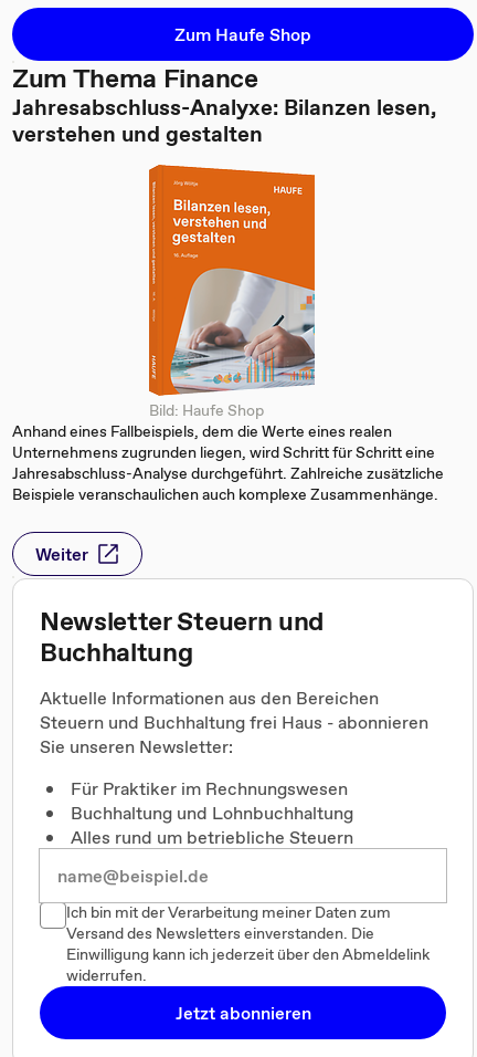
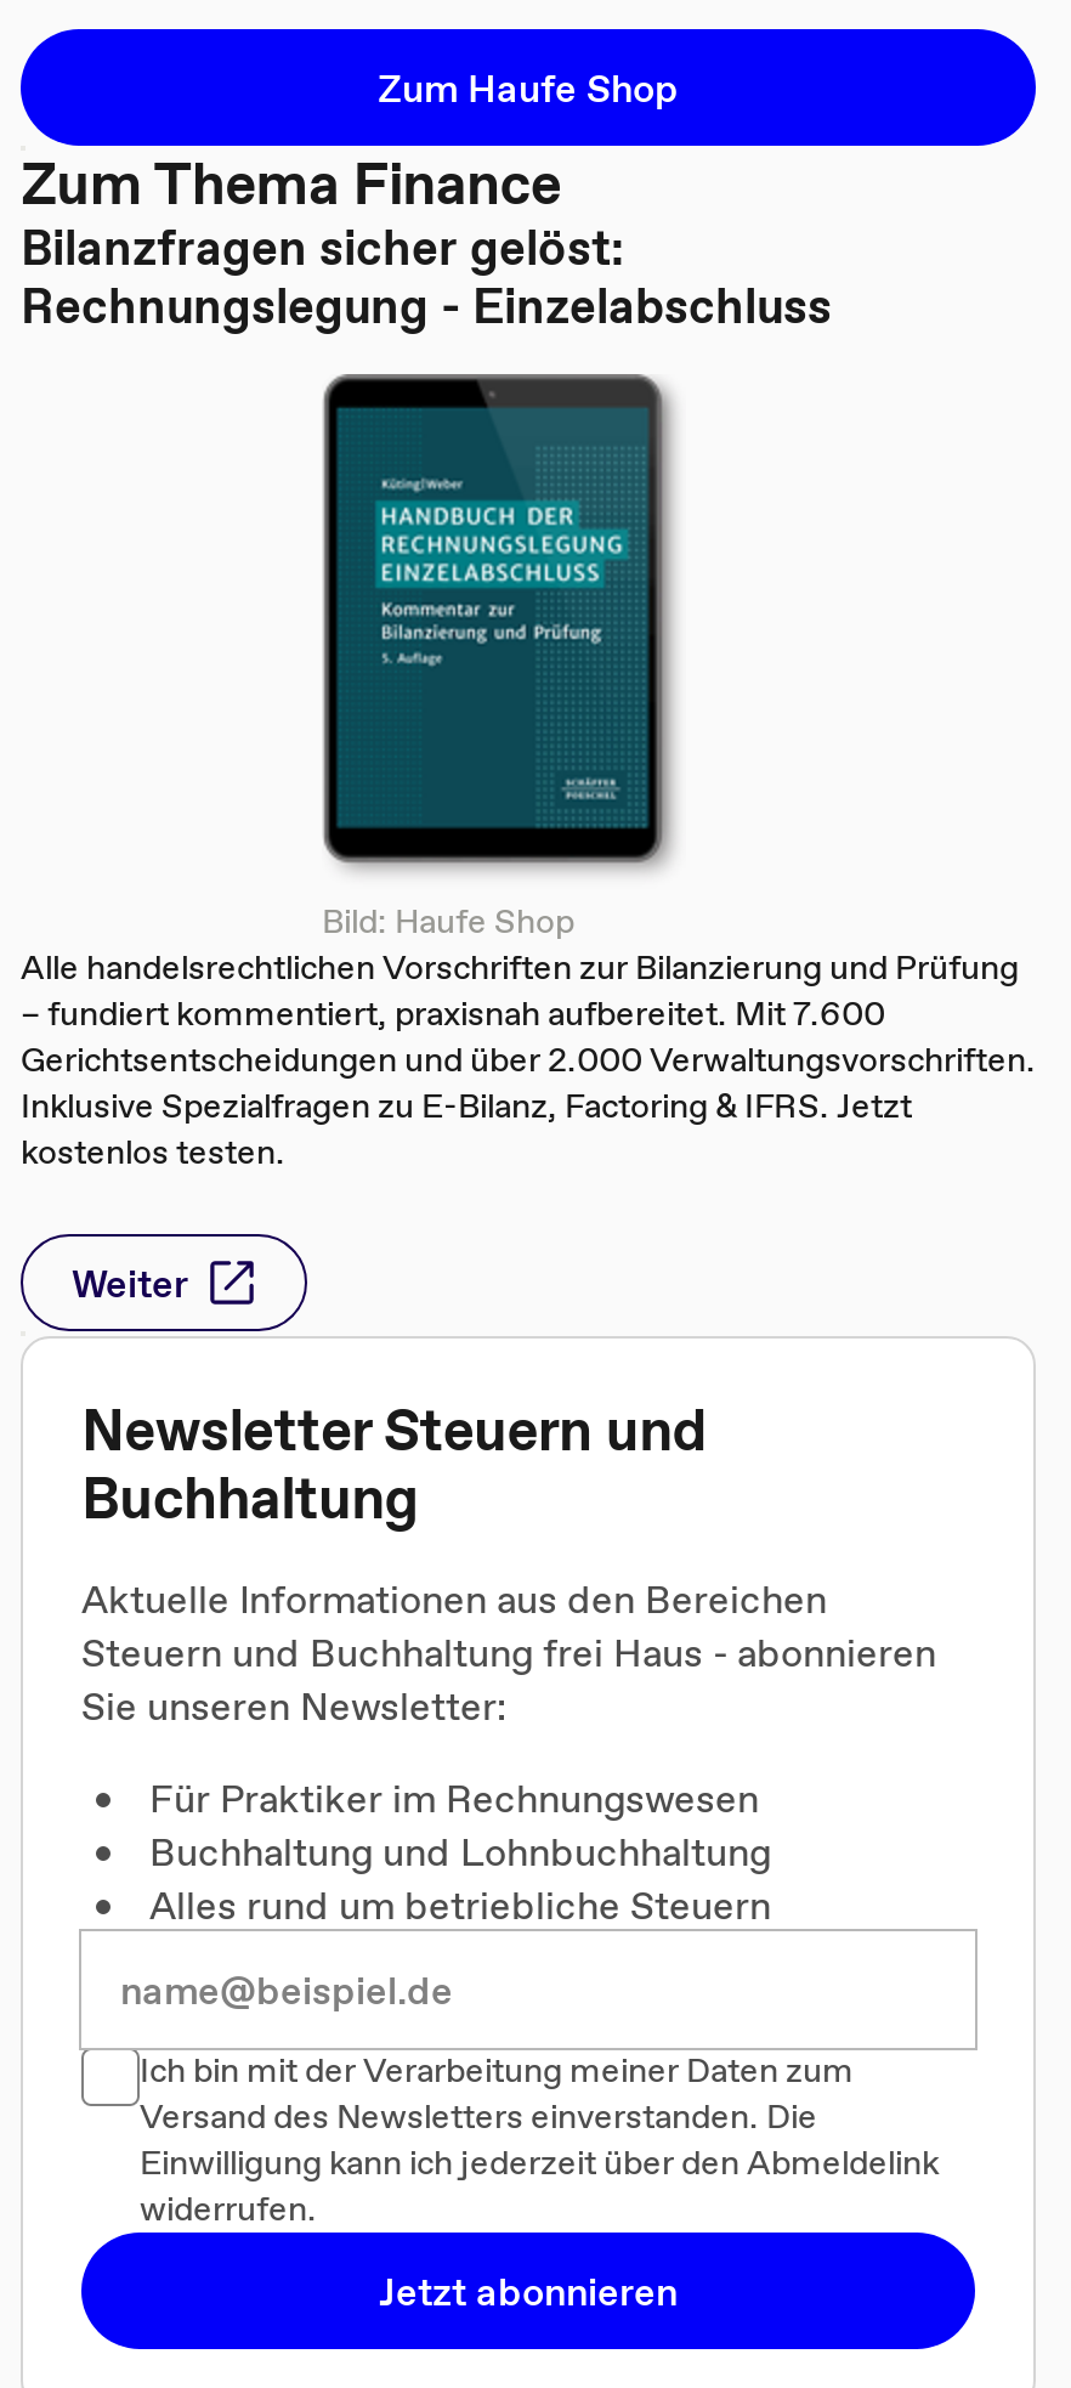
- Jahresabschluss-Analyxe: Bilanzen lesen,
- verstehen und gestalten
+ Bilanzfragen sicher gelöst:
+ Rechnungslegung - Einzelabschluss

- [image]
- Anhand eines Fallbeispiels, dem die Werte eines realen
- Unternehmens zugrunden liegen, wird Schritt für Schritt eine
- Jahresabschluss-Analyse durchgeführt. Zahlreiche zusätzliche
- Beispiele veranschaulichen auch komplexe Zusammenhänge.
+ [image]
+ Alle handelsrechtlichen Vorschriften zur Bilanzierung und Prüfung
+ – fundiert kommentiert, praxisnah aufbereitet. Mit 7.600
+ Gerichtsentscheidungen und über 2.000 Verwaltungsvorschriften.
+ Inklusive Spezialfragen zu E-Bilanz, Factoring & IFRS. Jetzt
+ kostenlos testen.
